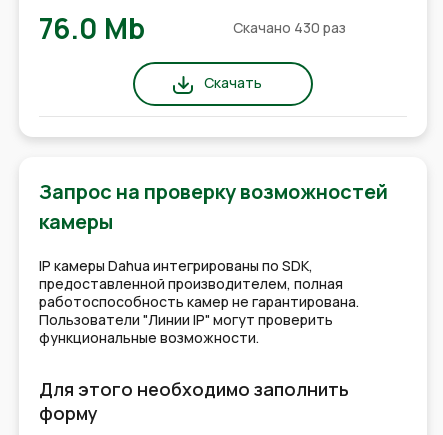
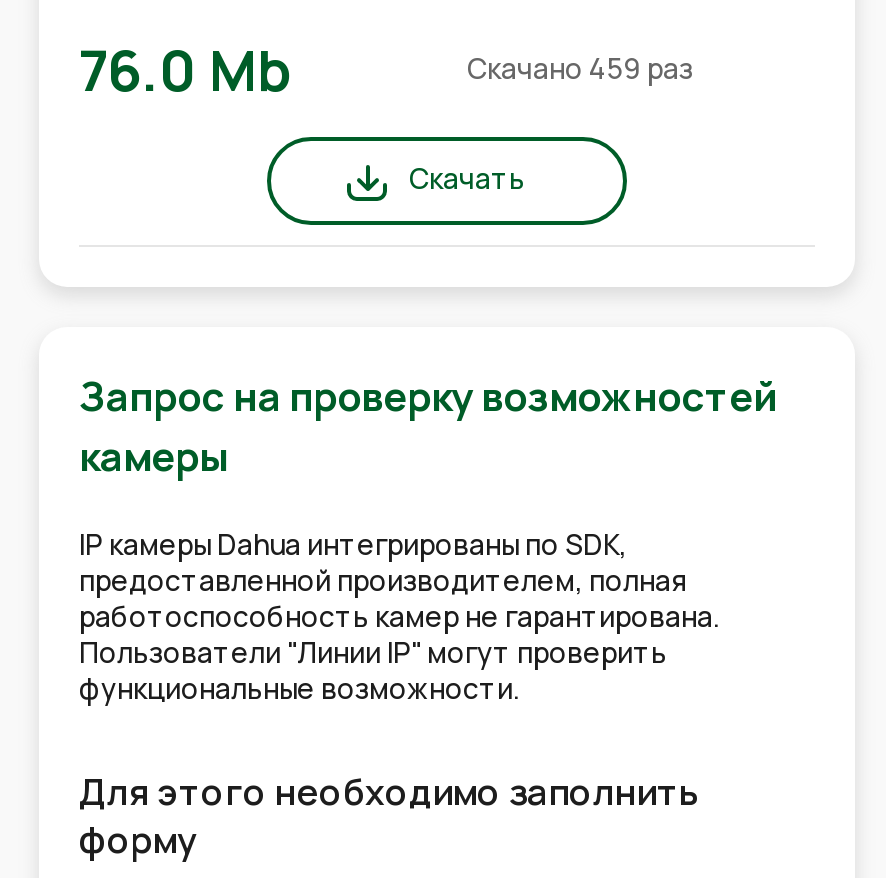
- Скачано 430 раз
+ Скачано 459 раз
